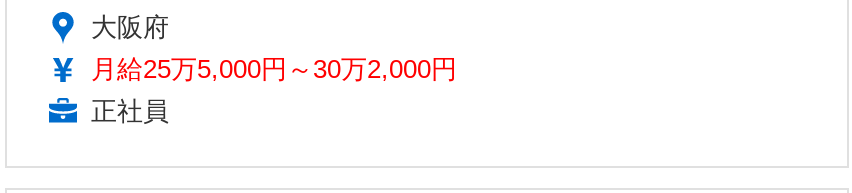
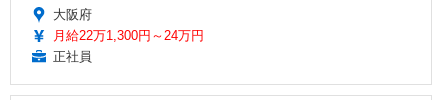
- 月給25万5,000円～30万2,000円
+ 月給22万1,300円～24万円
